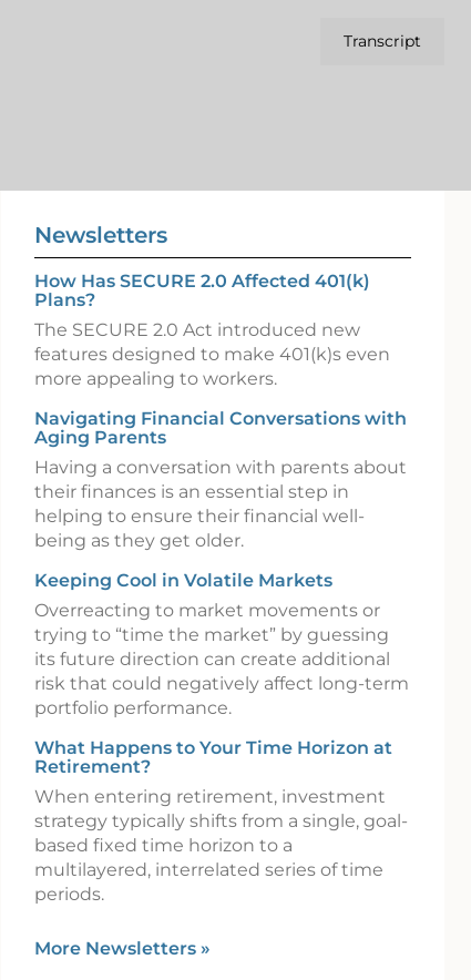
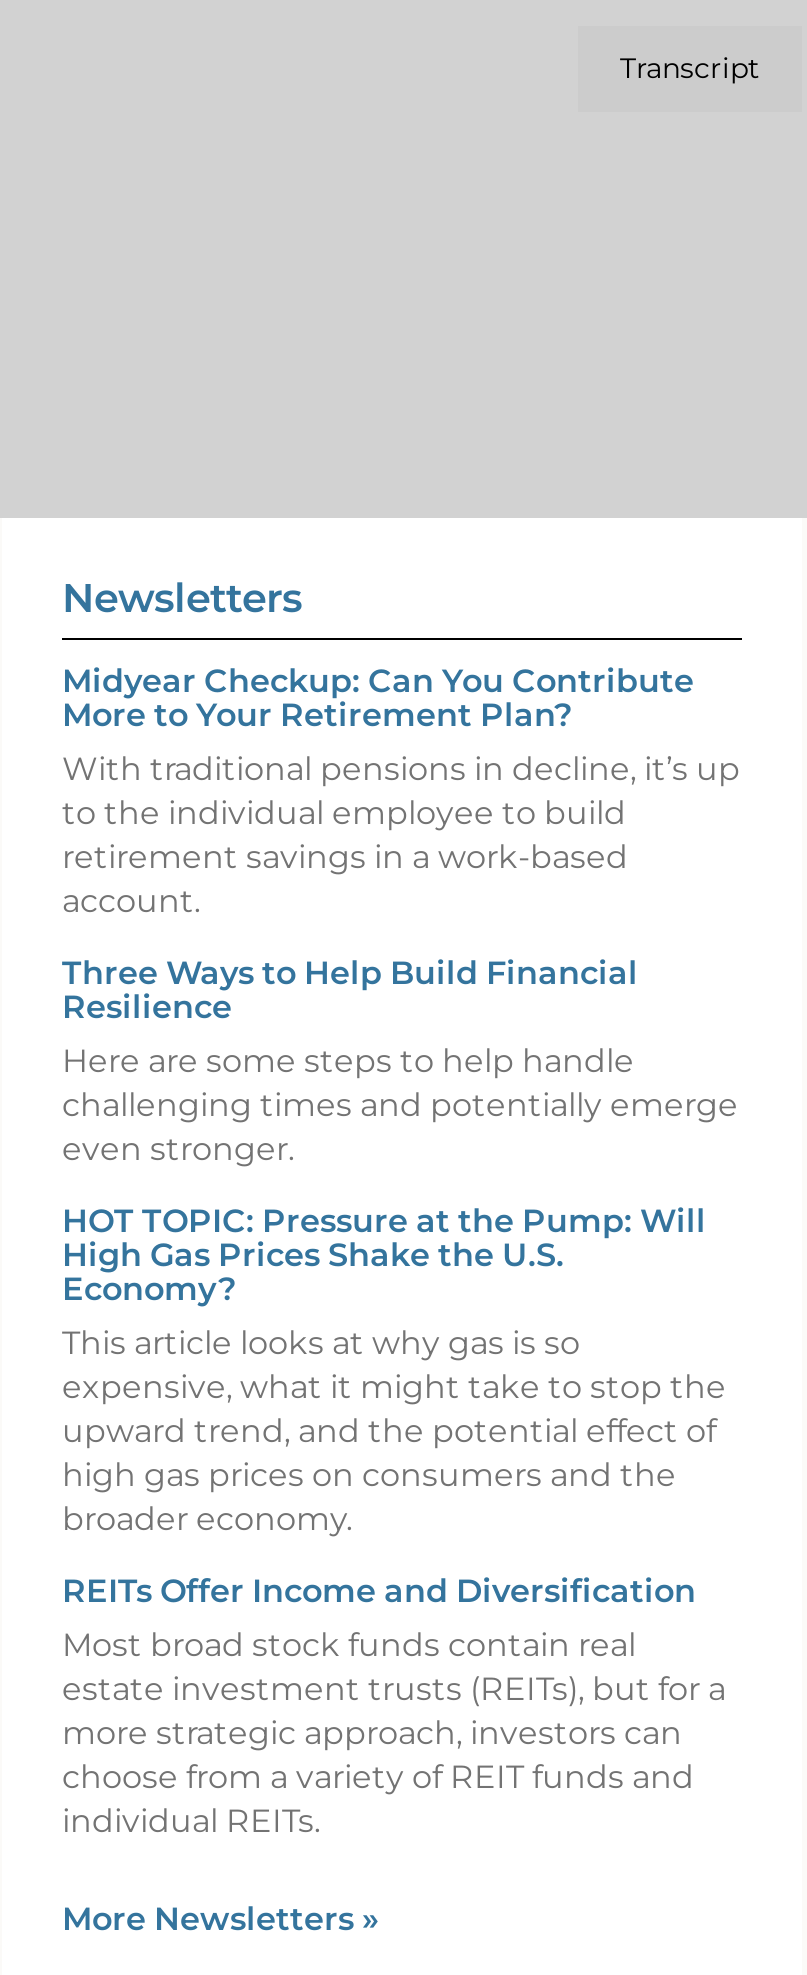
- How Has SECURE 2.0 Affected 401(k)
- Plans?
- The SECURE 2.0 Act introduced new
- features designed to make 401(k)s even
- more appealing to workers.
+ Midyear Checkup: Can You Contribute
+ More to Your Retirement Plan?
+ With traditional pensions in decline, it’s up
+ to the individual employee to build
+ retirement savings in a work-based
+ account.

- Navigating Financial Conversations with
- Aging Parents
- Having a conversation with parents about
- their finances is an essential step in
- helping to ensure their financial well-
- being as they get older.
+ Three Ways to Help Build Financial
+ Resilience
+ Here are some steps to help handle
+ challenging times and potentially emerge
+ even stronger.

- Keeping Cool in Volatile Markets
- Overreacting to market movements or
- trying to “time the market” by guessing
- its future direction can create additional
- risk that could negatively affect long-term
- portfolio performance.
+ HOT TOPIC: Pressure at the Pump: Will
+ High Gas Prices Shake the U.S.
+ Economy?
+ This article looks at why gas is so
+ expensive, what it might take to stop the
+ upward trend, and the potential effect of
+ high gas prices on consumers and the
+ broader economy.

- What Happens to Your Time Horizon at
- Retirement?
- When entering retirement, investment
- strategy typically shifts from a single, goal-
- based fixed time horizon to a
- multilayered, interrelated series of time
- periods.
+ REITs Offer Income and Diversification
+ Most broad stock funds contain real
+ estate investment trusts (REITs), but for a
+ more strategic approach, investors can
+ choose from a variety of REIT funds and
+ individual REITs.
